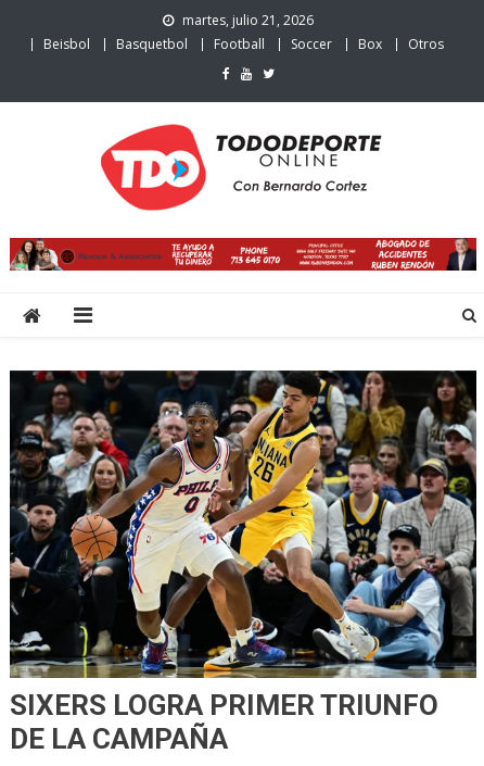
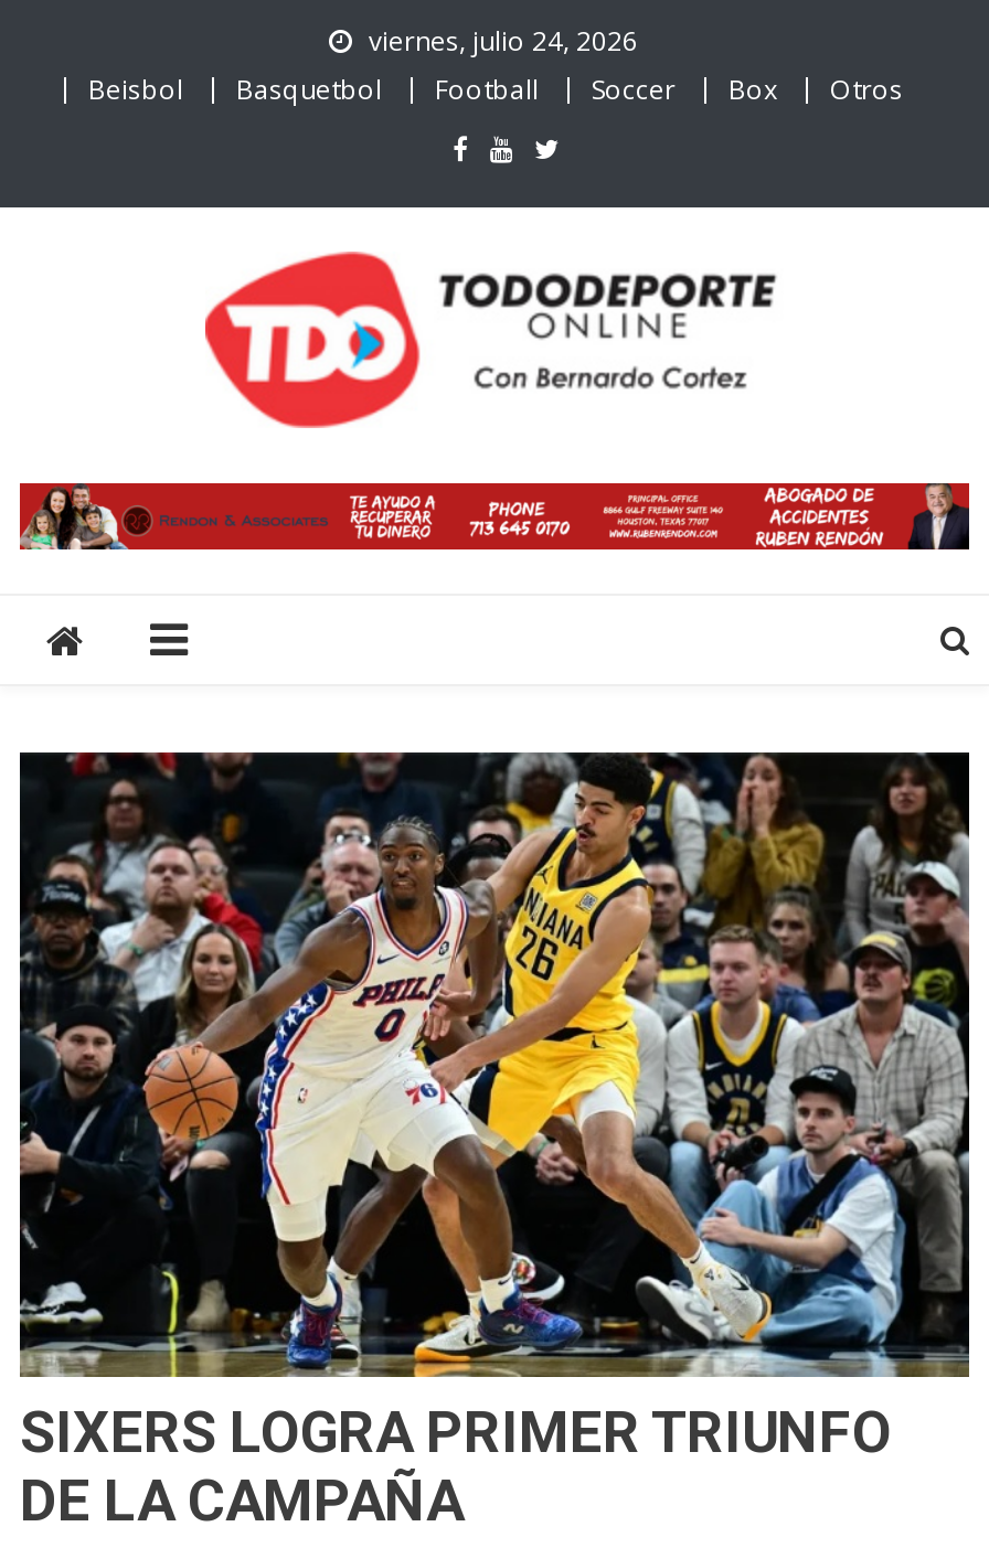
- martes, julio 21, 2026
+ viernes, julio 24, 2026
